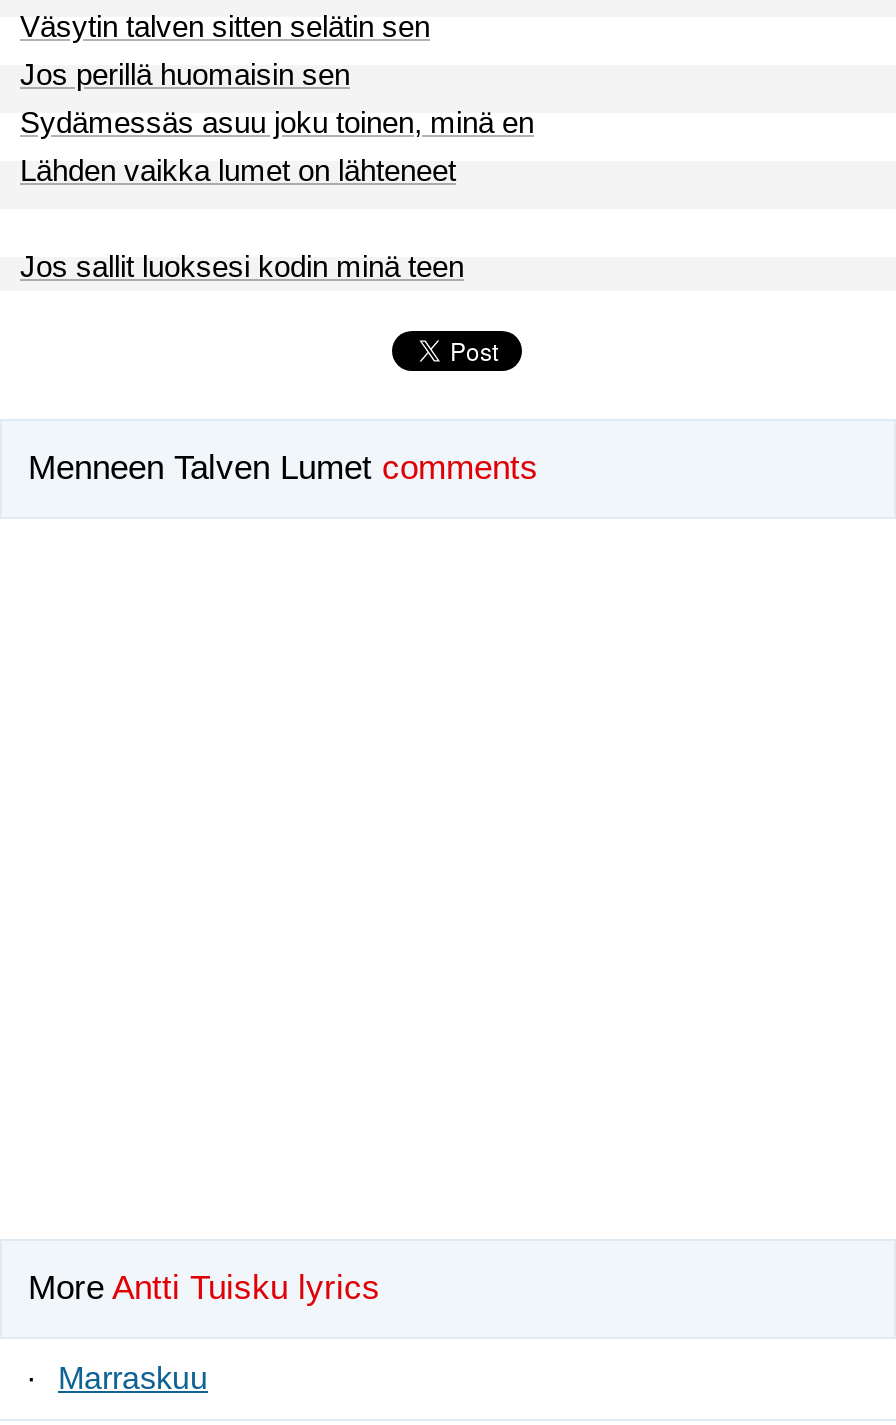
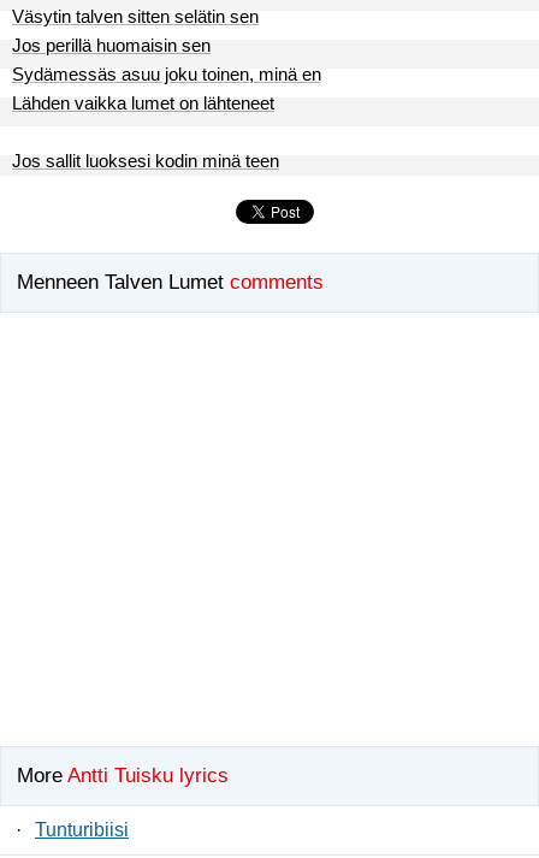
- Marraskuu
+ Tunturibiisi
